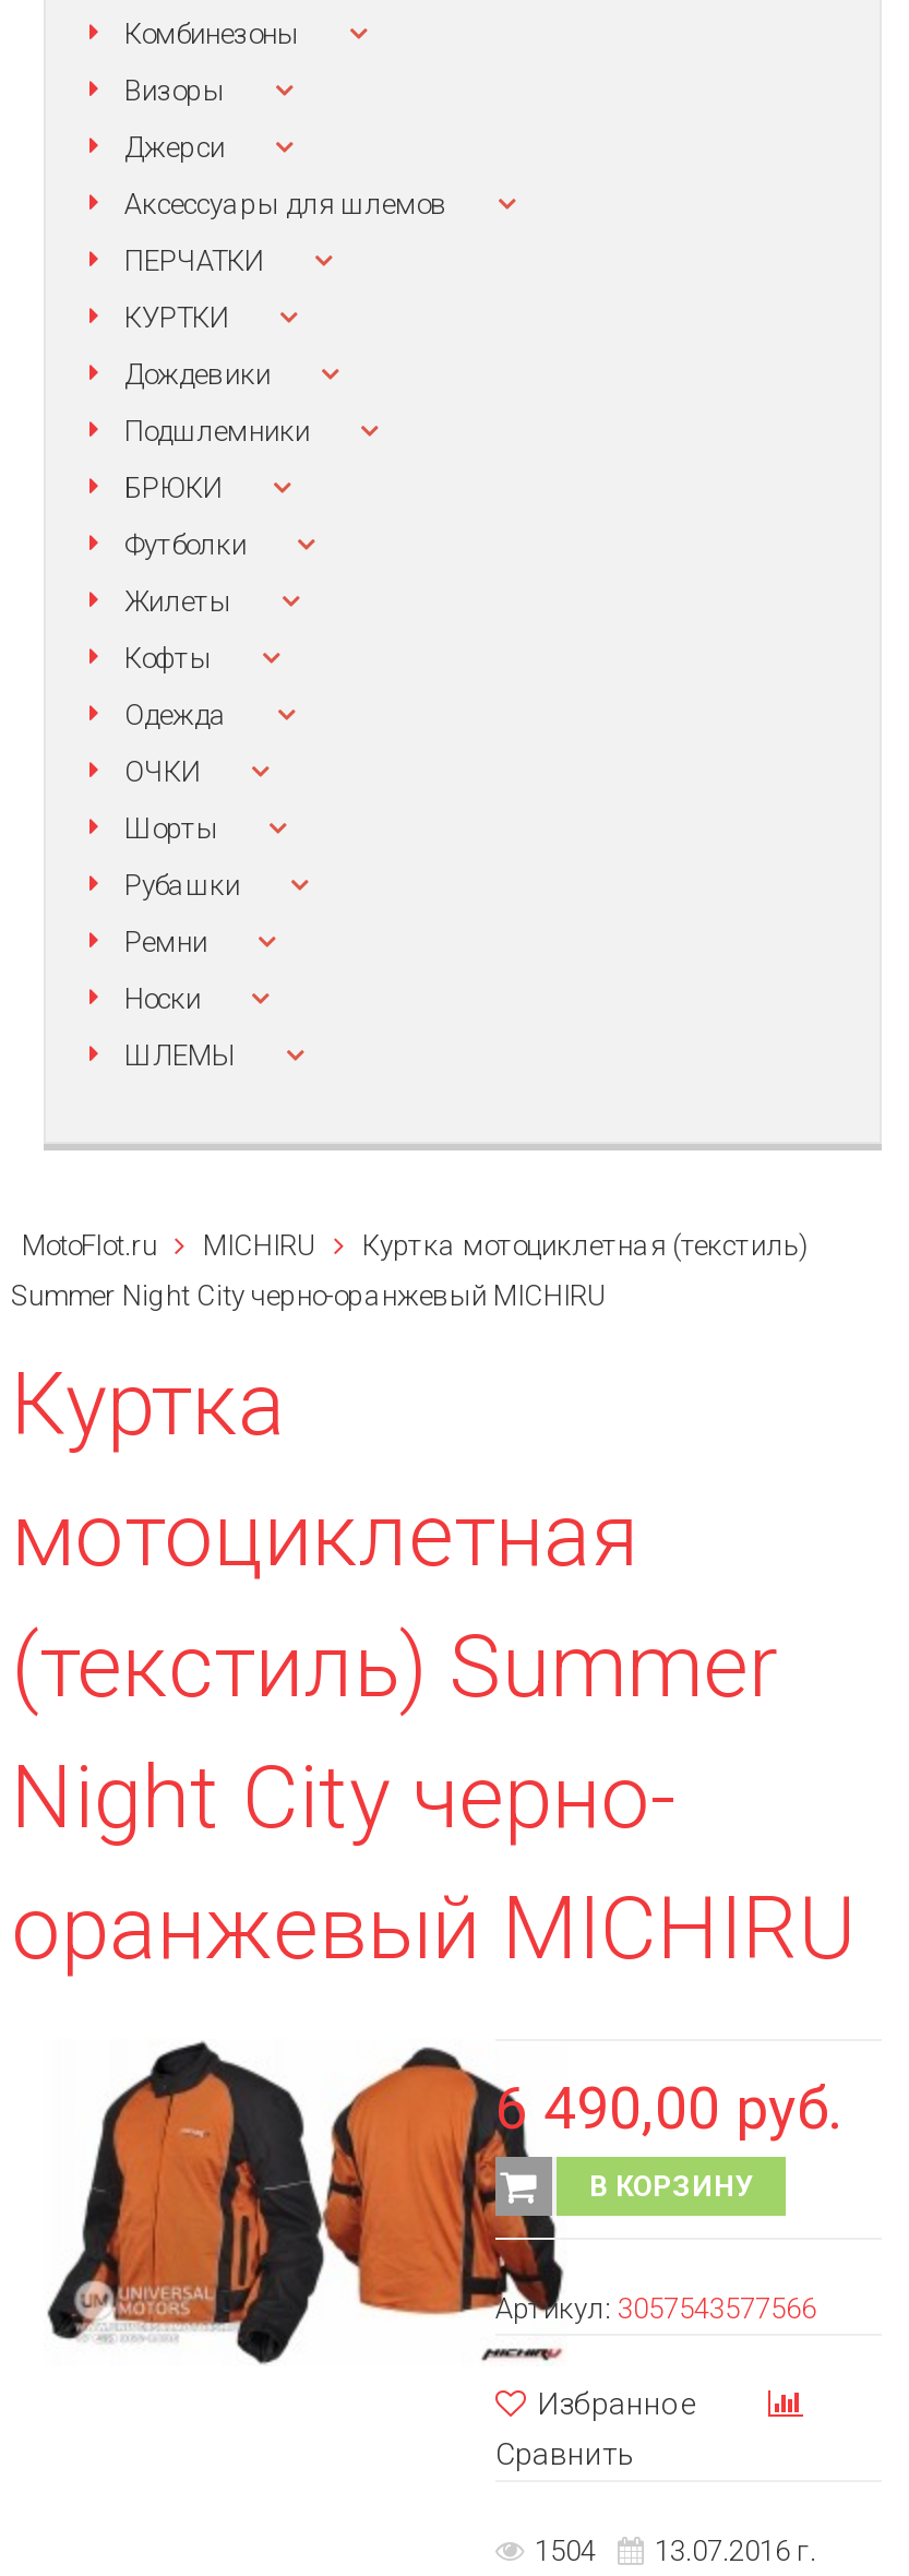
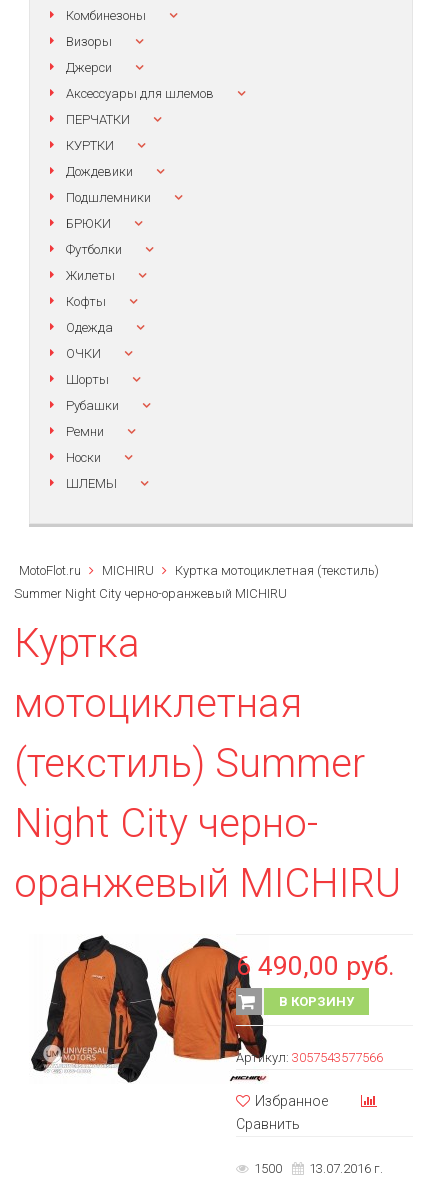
- 1504 13.07.2016 г.
+ 1500 13.07.2016 г.
